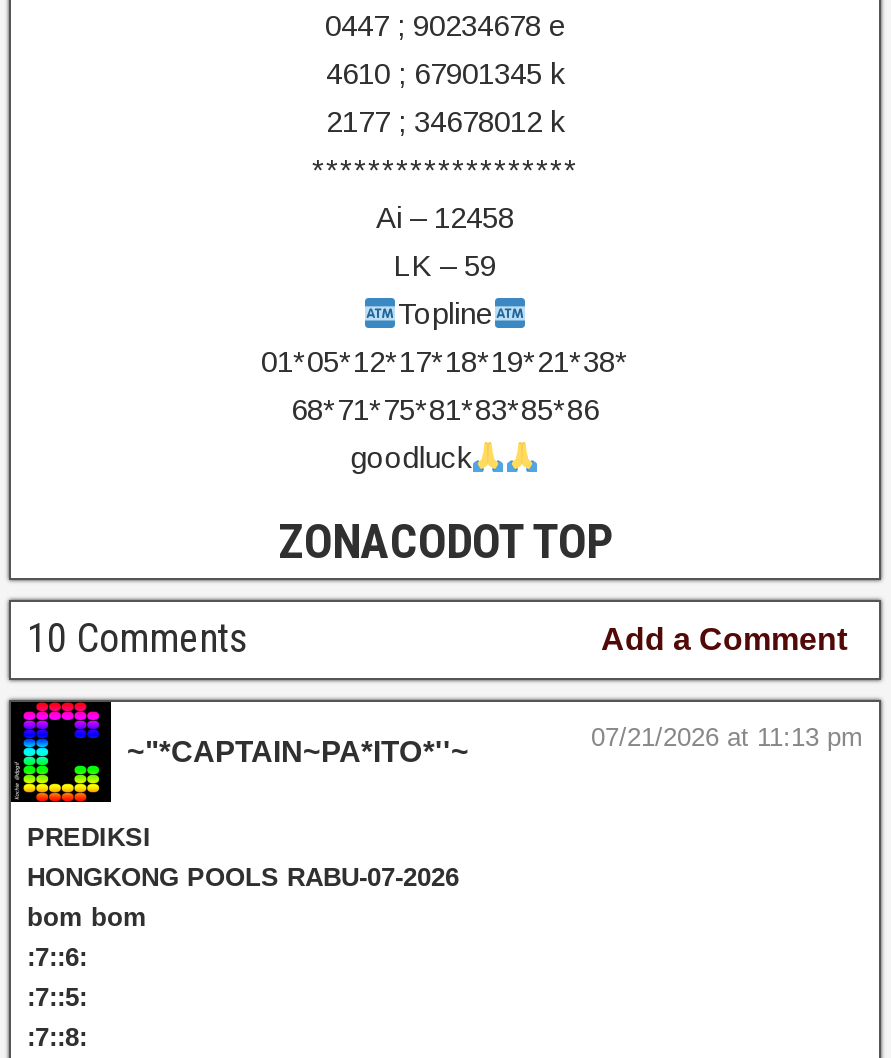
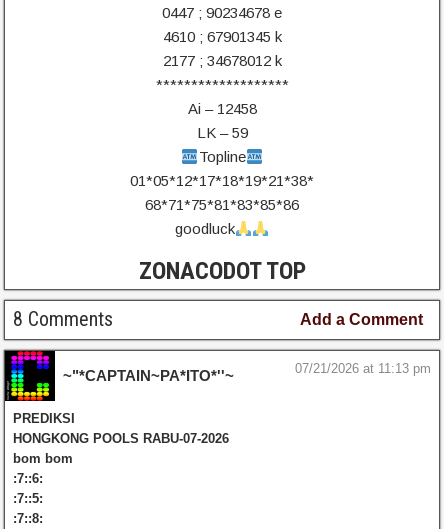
- 10 Comments
+ 8 Comments
